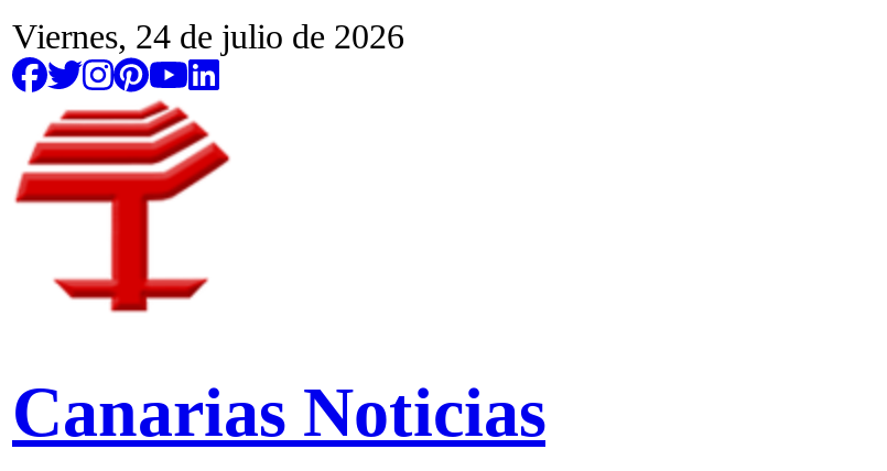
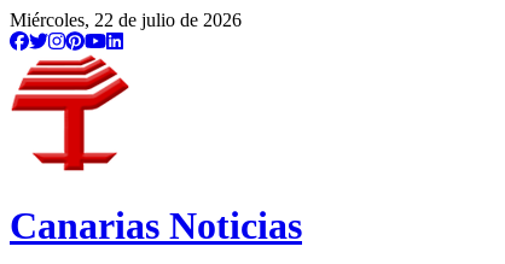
- Viernes, 24 de julio de 2026
+ Miércoles, 22 de julio de 2026
